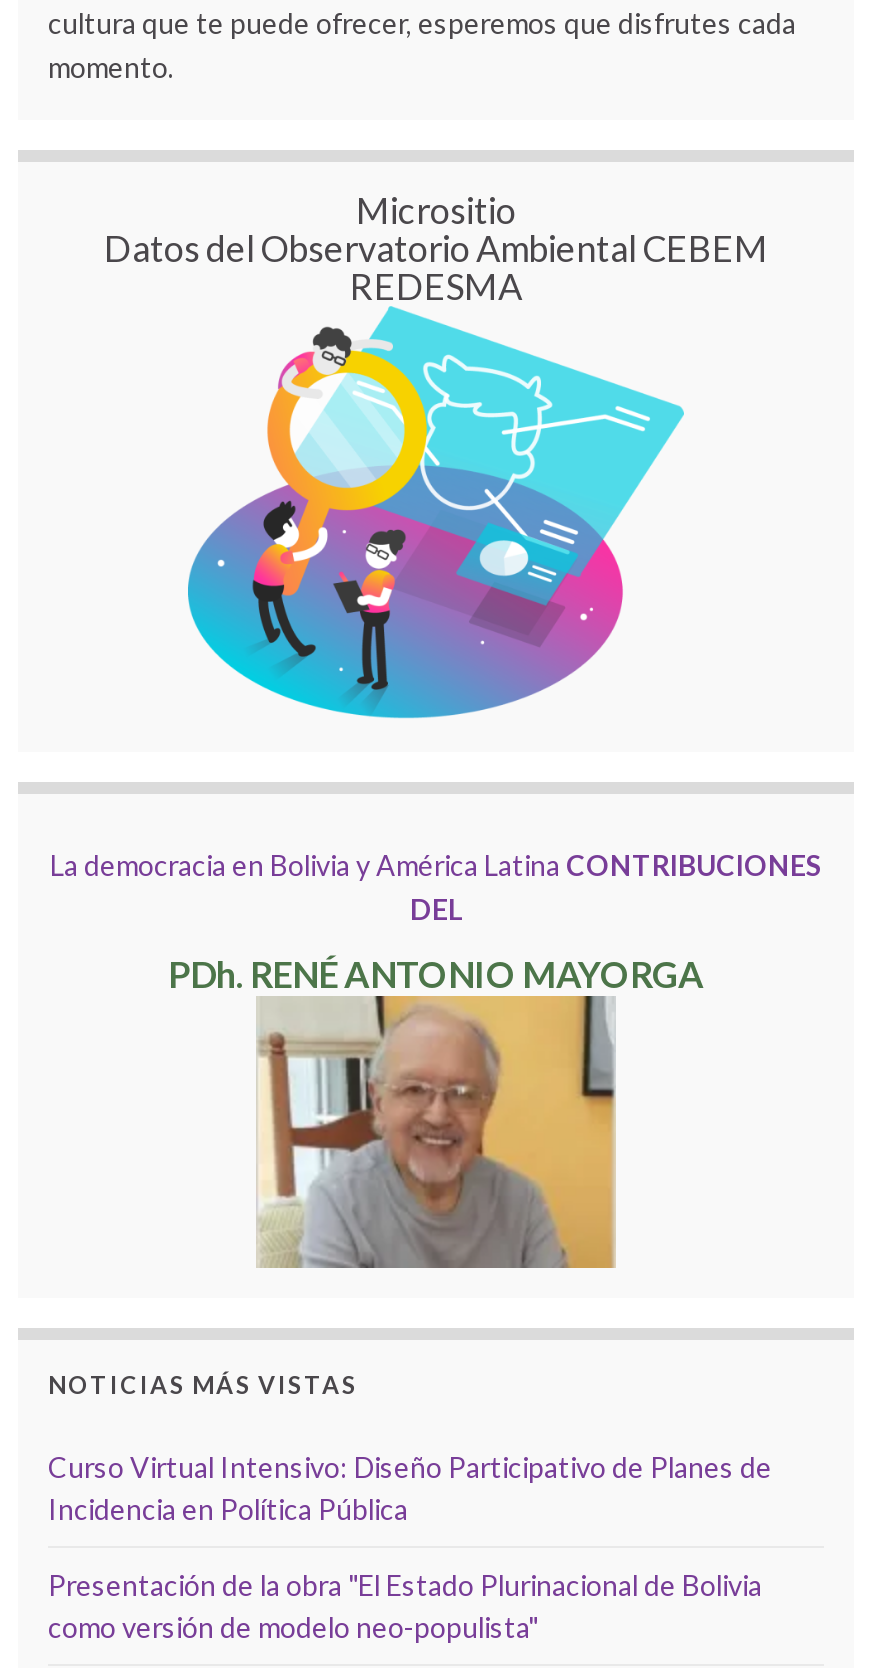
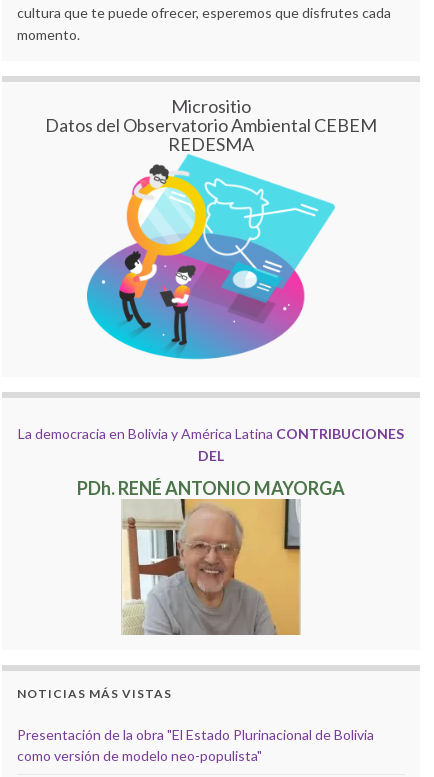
- Curso Virtual Intensivo: Diseño Participativo de Planes de
- Incidencia en Política Pública
